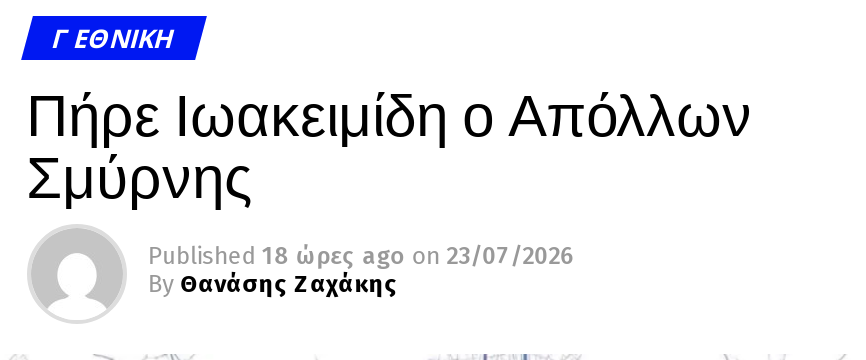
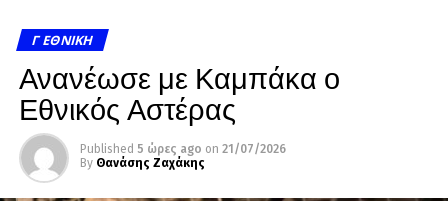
- Πήρε Ιωακειμίδη ο Απόλλων
- Σμύρνης
- Published 18 ώρες ago on 23/07/2026
+ Ανανέωσε με Καμπάκα ο
+ Εθνικός Αστέρας
+ Published 5 ώρες ago on 21/07/2026
